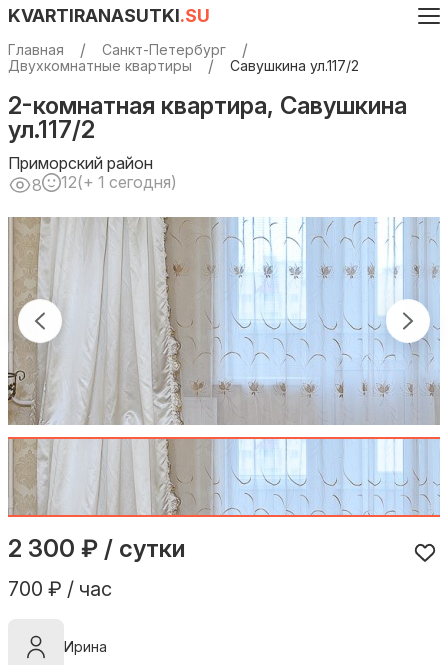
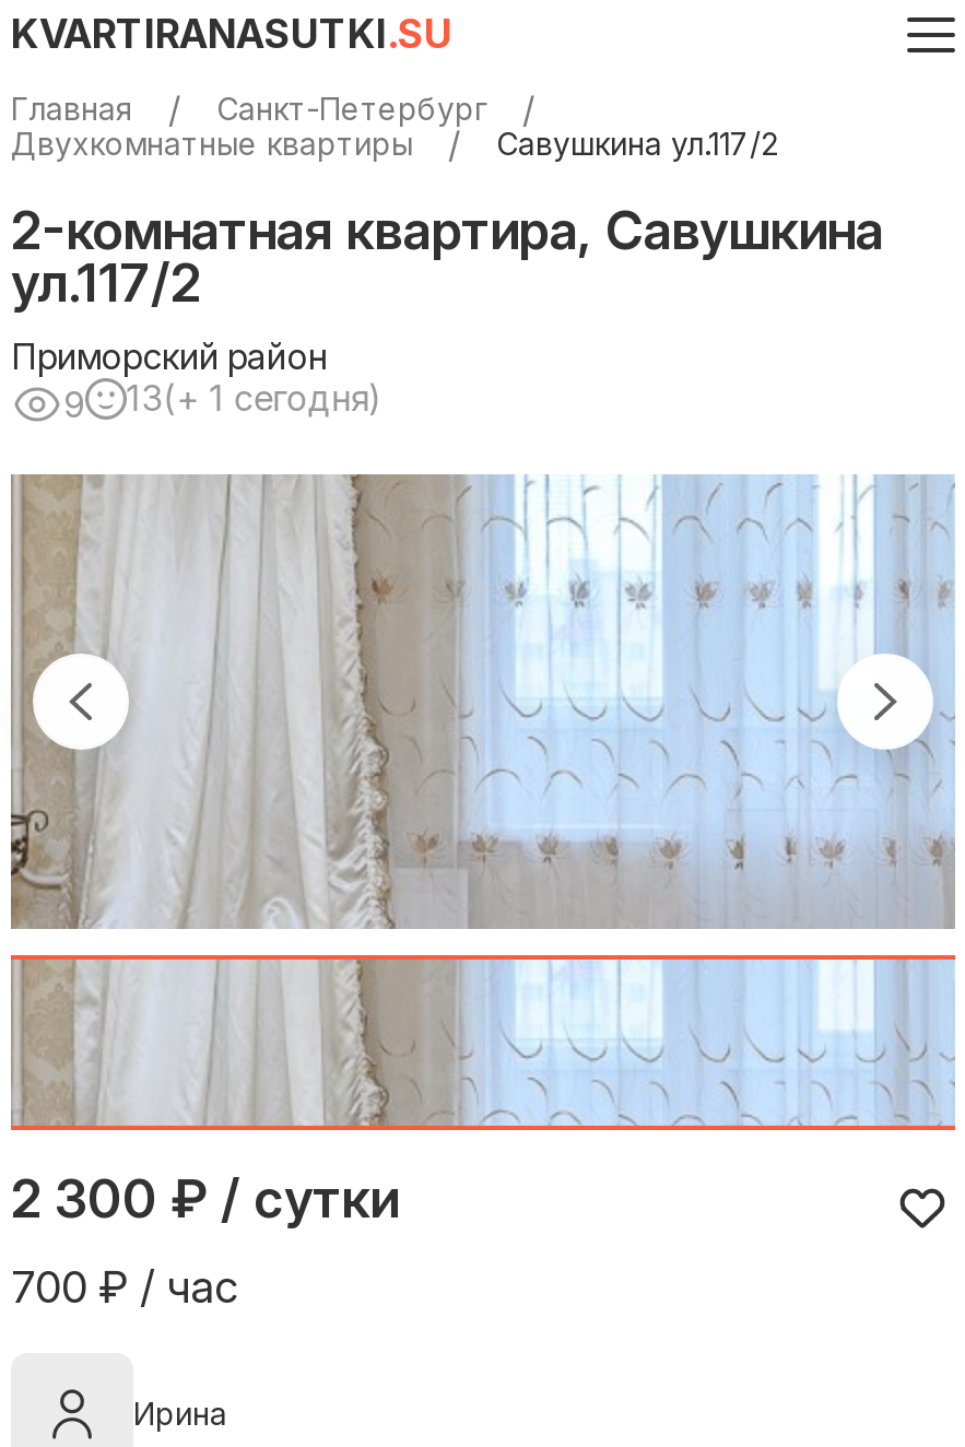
- 8
+ 9

- 12(+ 1 сегодня)
+ 13(+ 1 сегодня)
